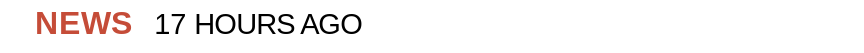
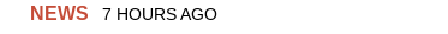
- NEWS 17 HOURS AGO
+ NEWS 7 HOURS AGO
